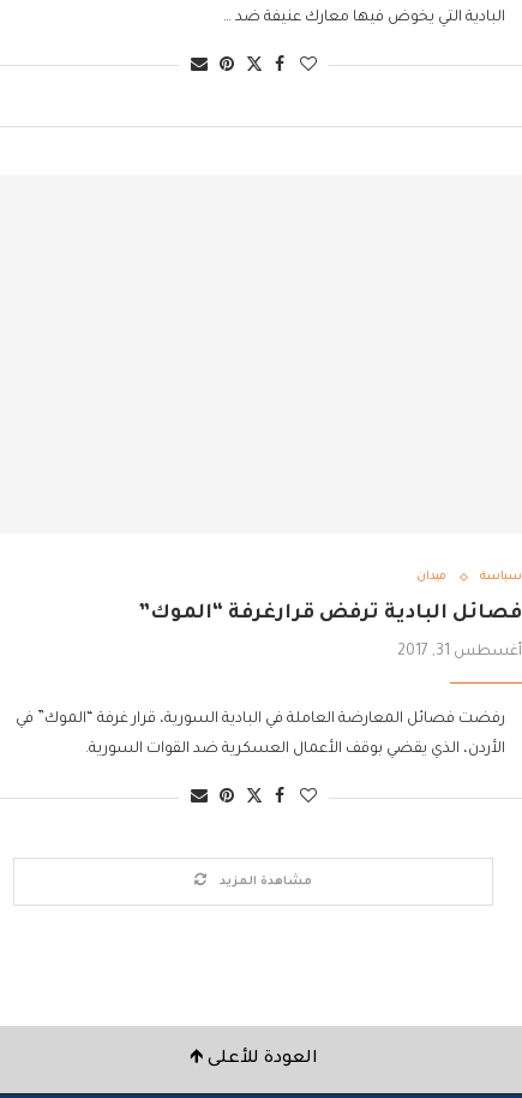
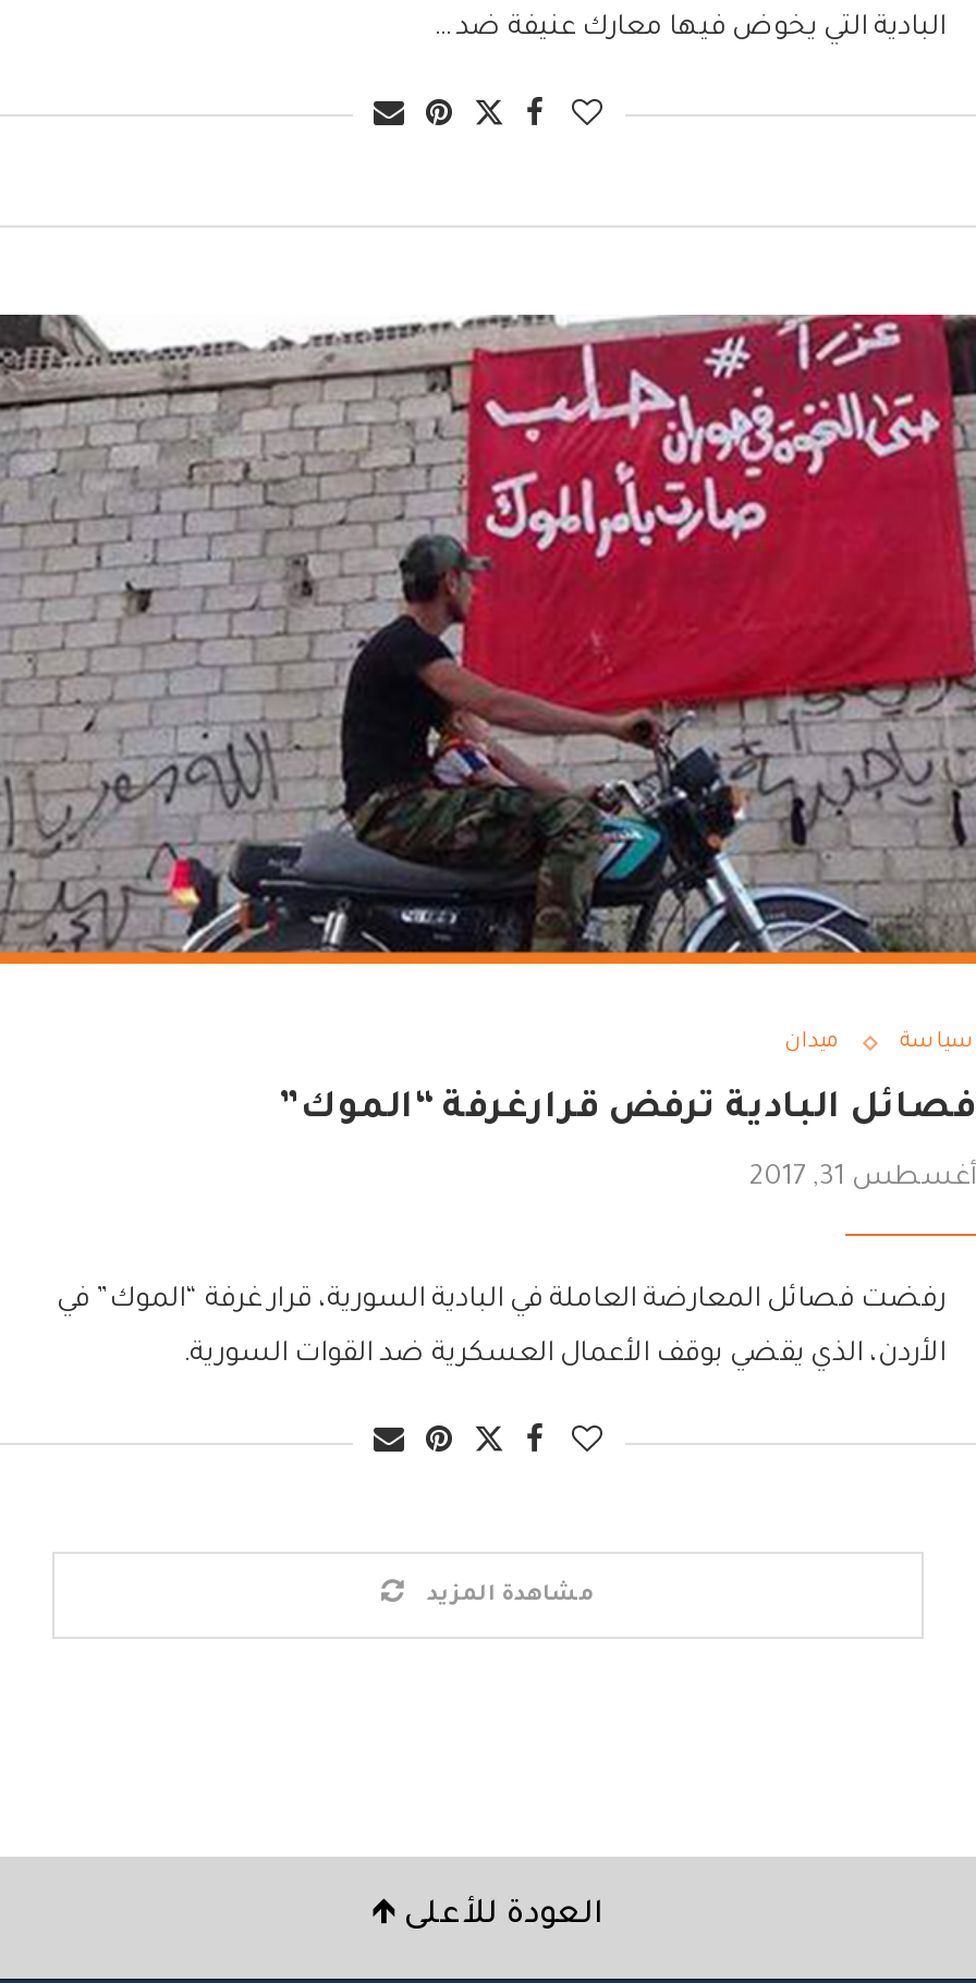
+ [image]
